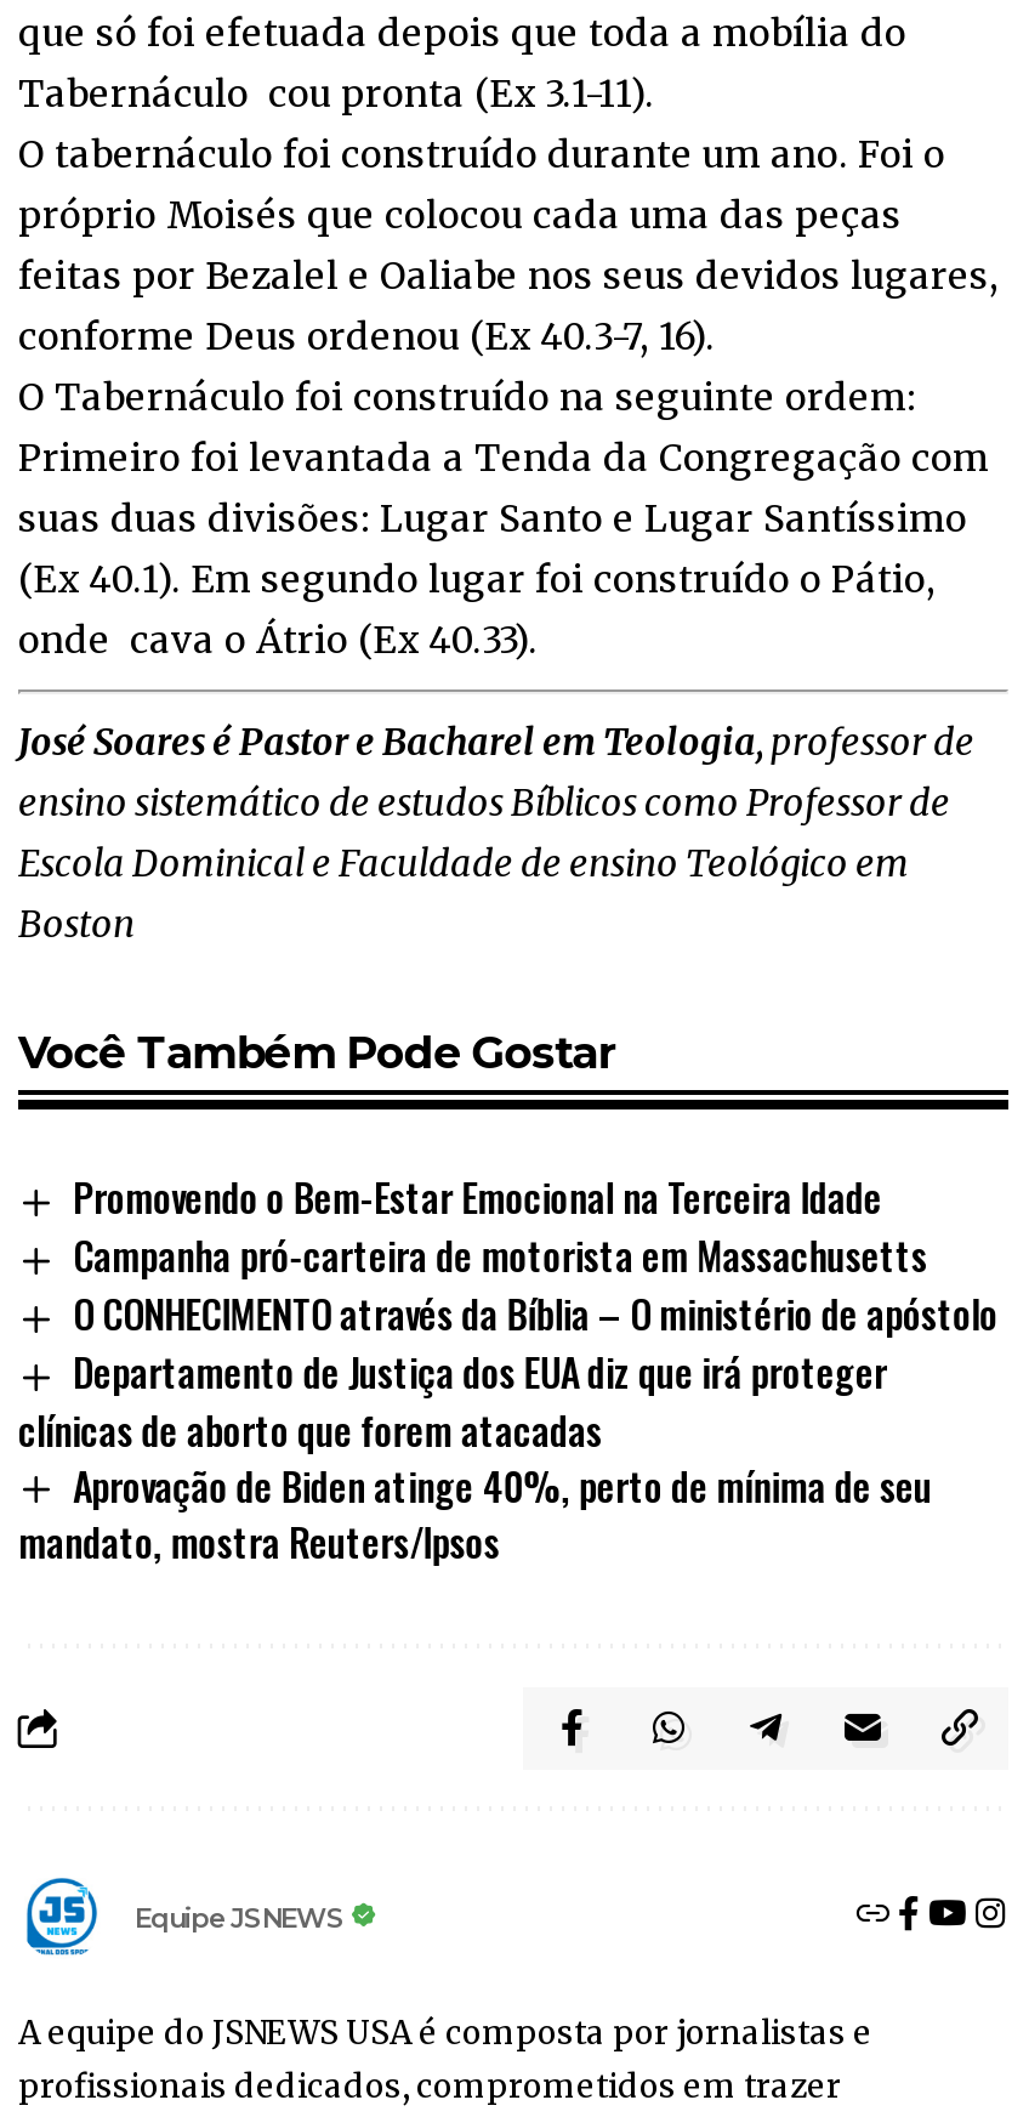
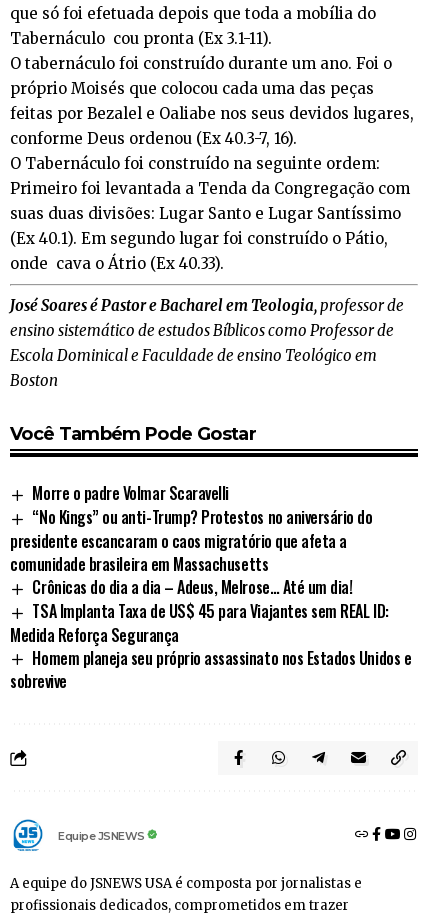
- Promovendo o Bem-Estar Emocional na Terceira Idade
- Campanha pró-carteira de motorista em Massachusetts
- O CONHECIMENTO através da Bíblia – O ministério de apóstolo
- Departamento de Justiça dos EUA diz que irá proteger
- clínicas de aborto que forem atacadas
- Aprovação de Biden atinge 40%, perto de mínima de seu
- mandato, mostra Reuters/Ipsos
+ Morre o padre Volmar Scaravelli
+ “No Kings” ou anti-Trump? Protestos no aniversário do
+ presidente escancaram o caos migratório que afeta a
+ comunidade brasileira em Massachusetts
+ Crônicas do dia a dia – Adeus, Melrose… Até um dia!
+ TSA Implanta Taxa de US$ 45 para Viajantes sem REAL ID:
+ Medida Reforça Segurança
+ Homem planeja seu próprio assassinato nos Estados Unidos e
+ sobrevive
